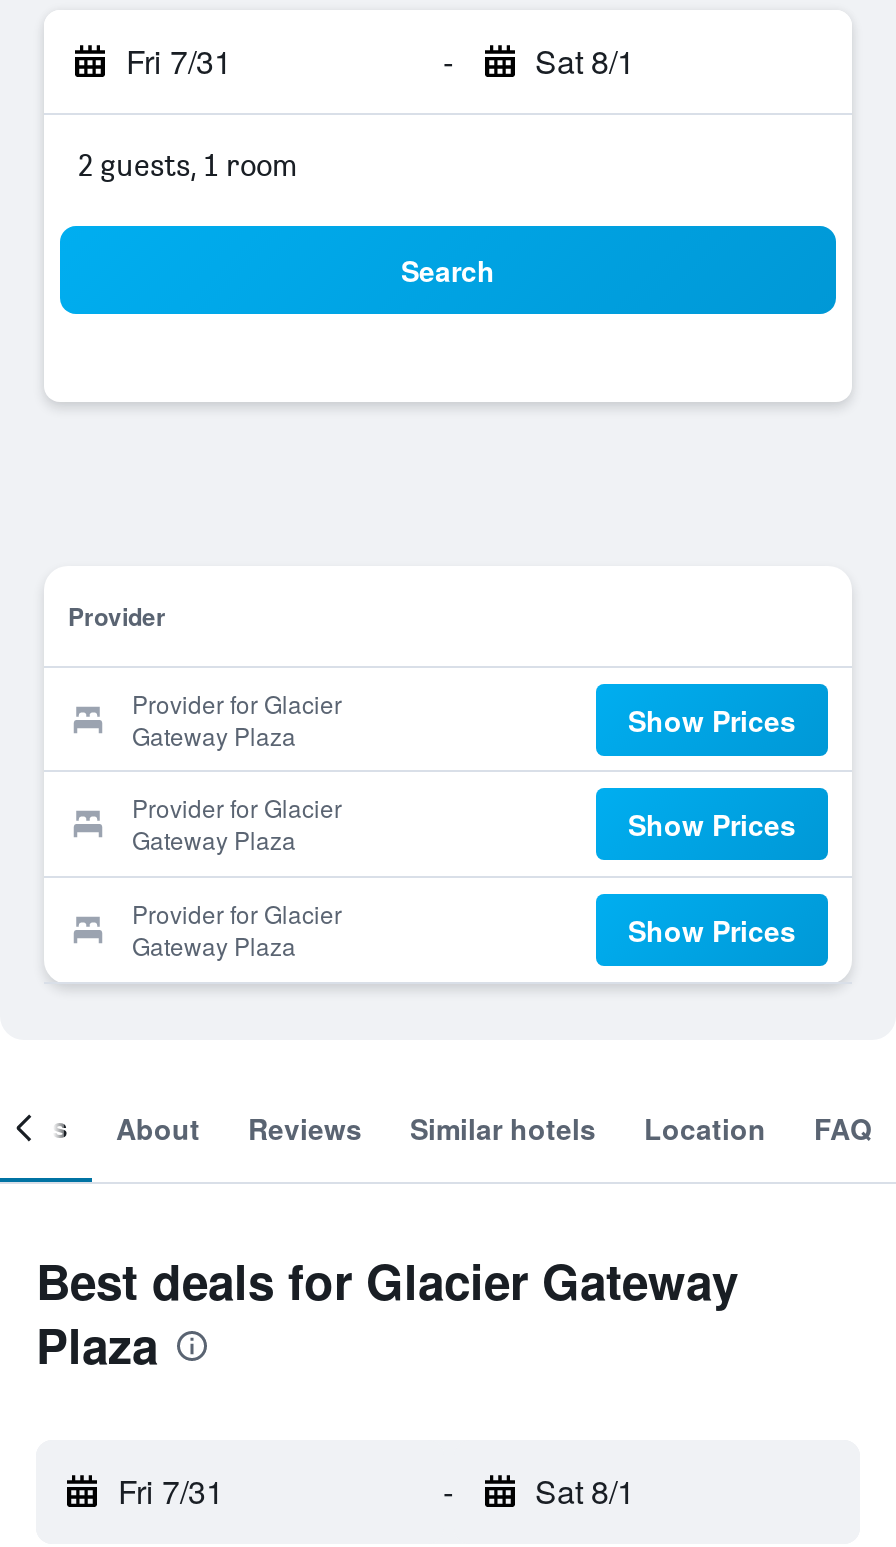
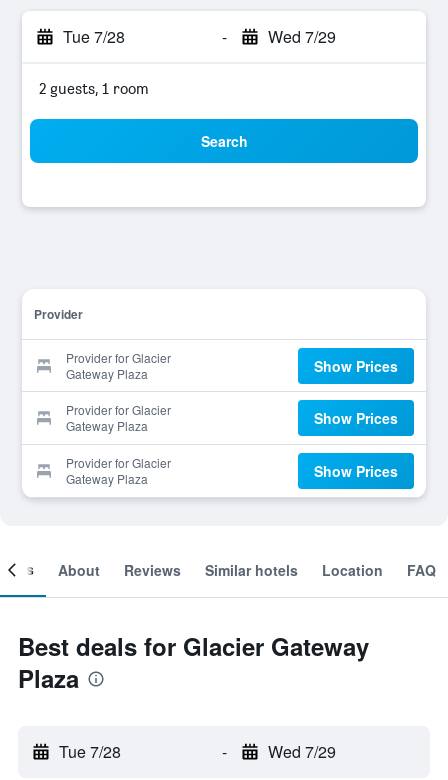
- Fri 7/31
+ Tue 7/28

- Sat 8/1
+ Wed 7/29

- Fri 7/31
+ Tue 7/28

- Sat 8/1
+ Wed 7/29
